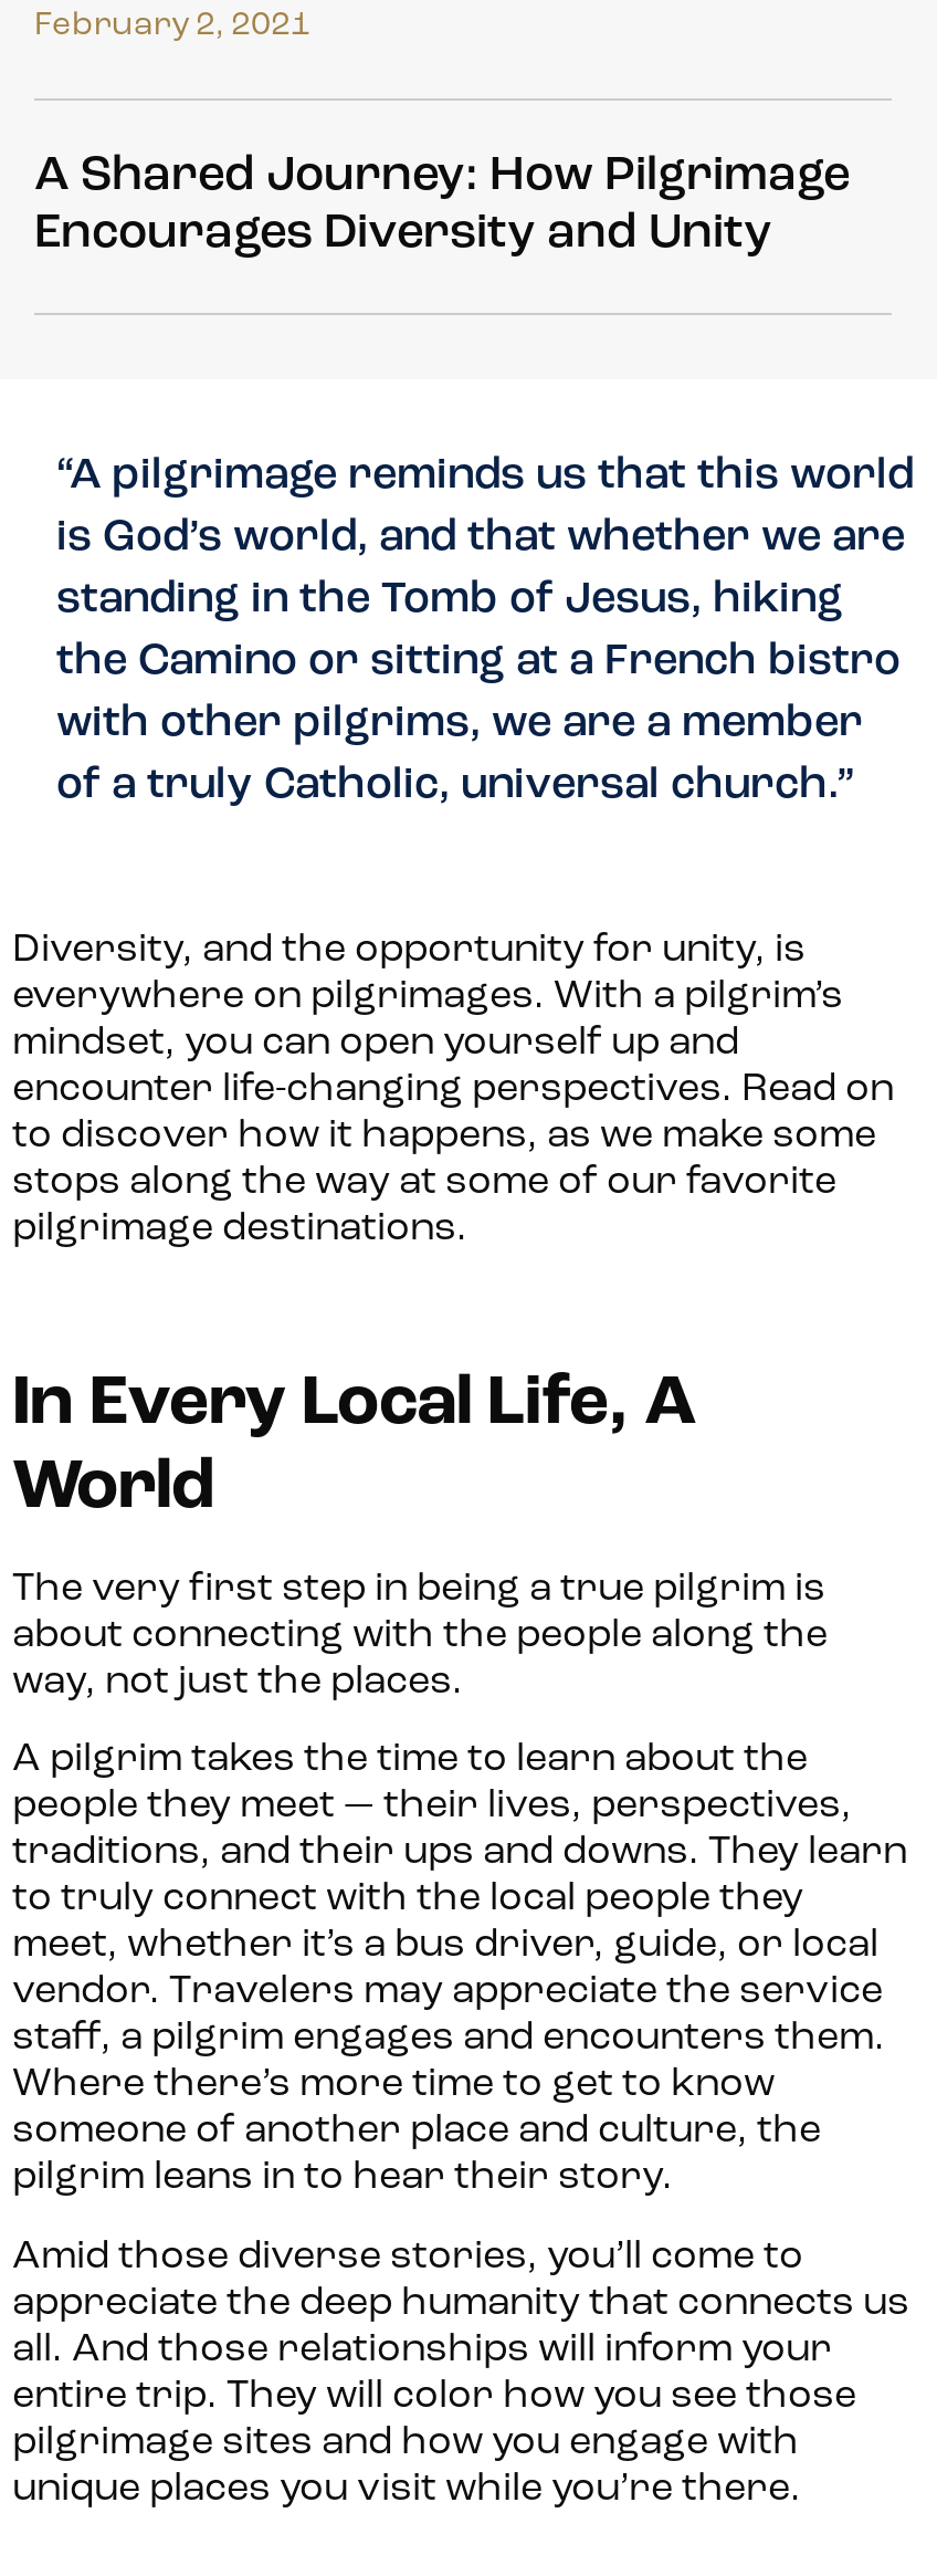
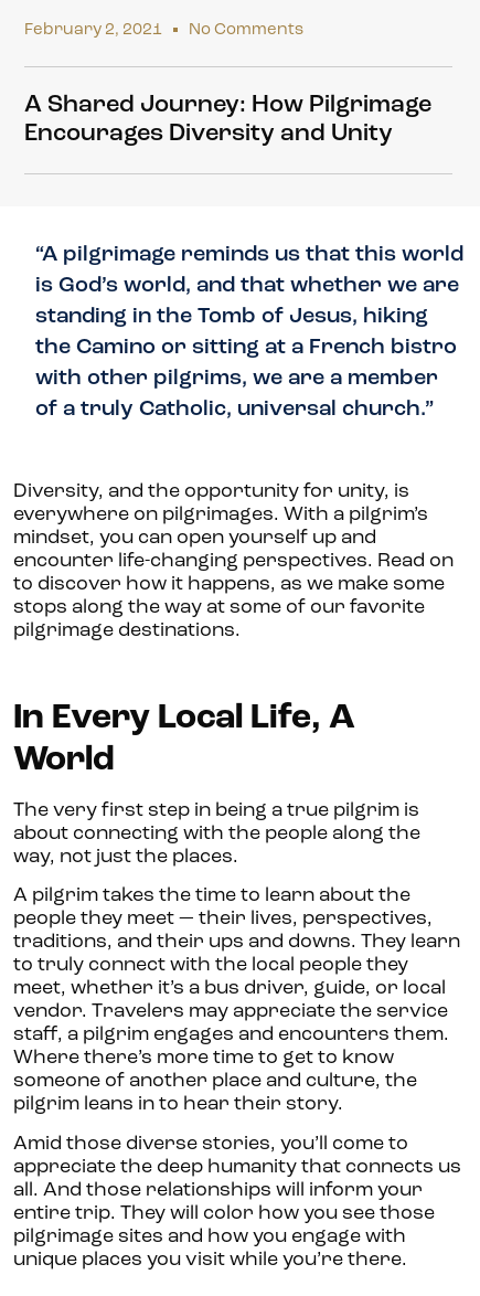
+ No Comments
